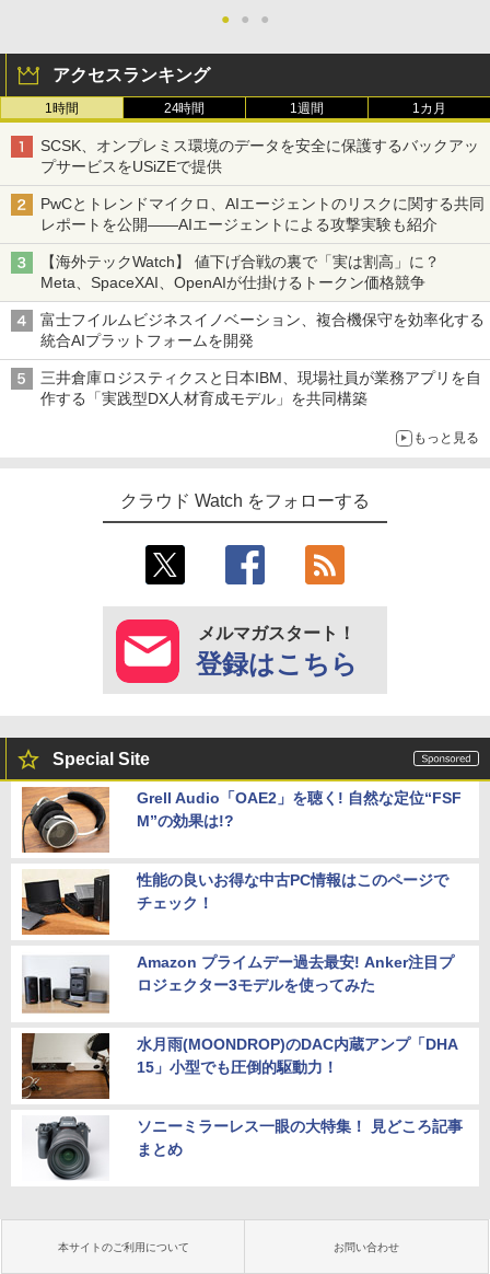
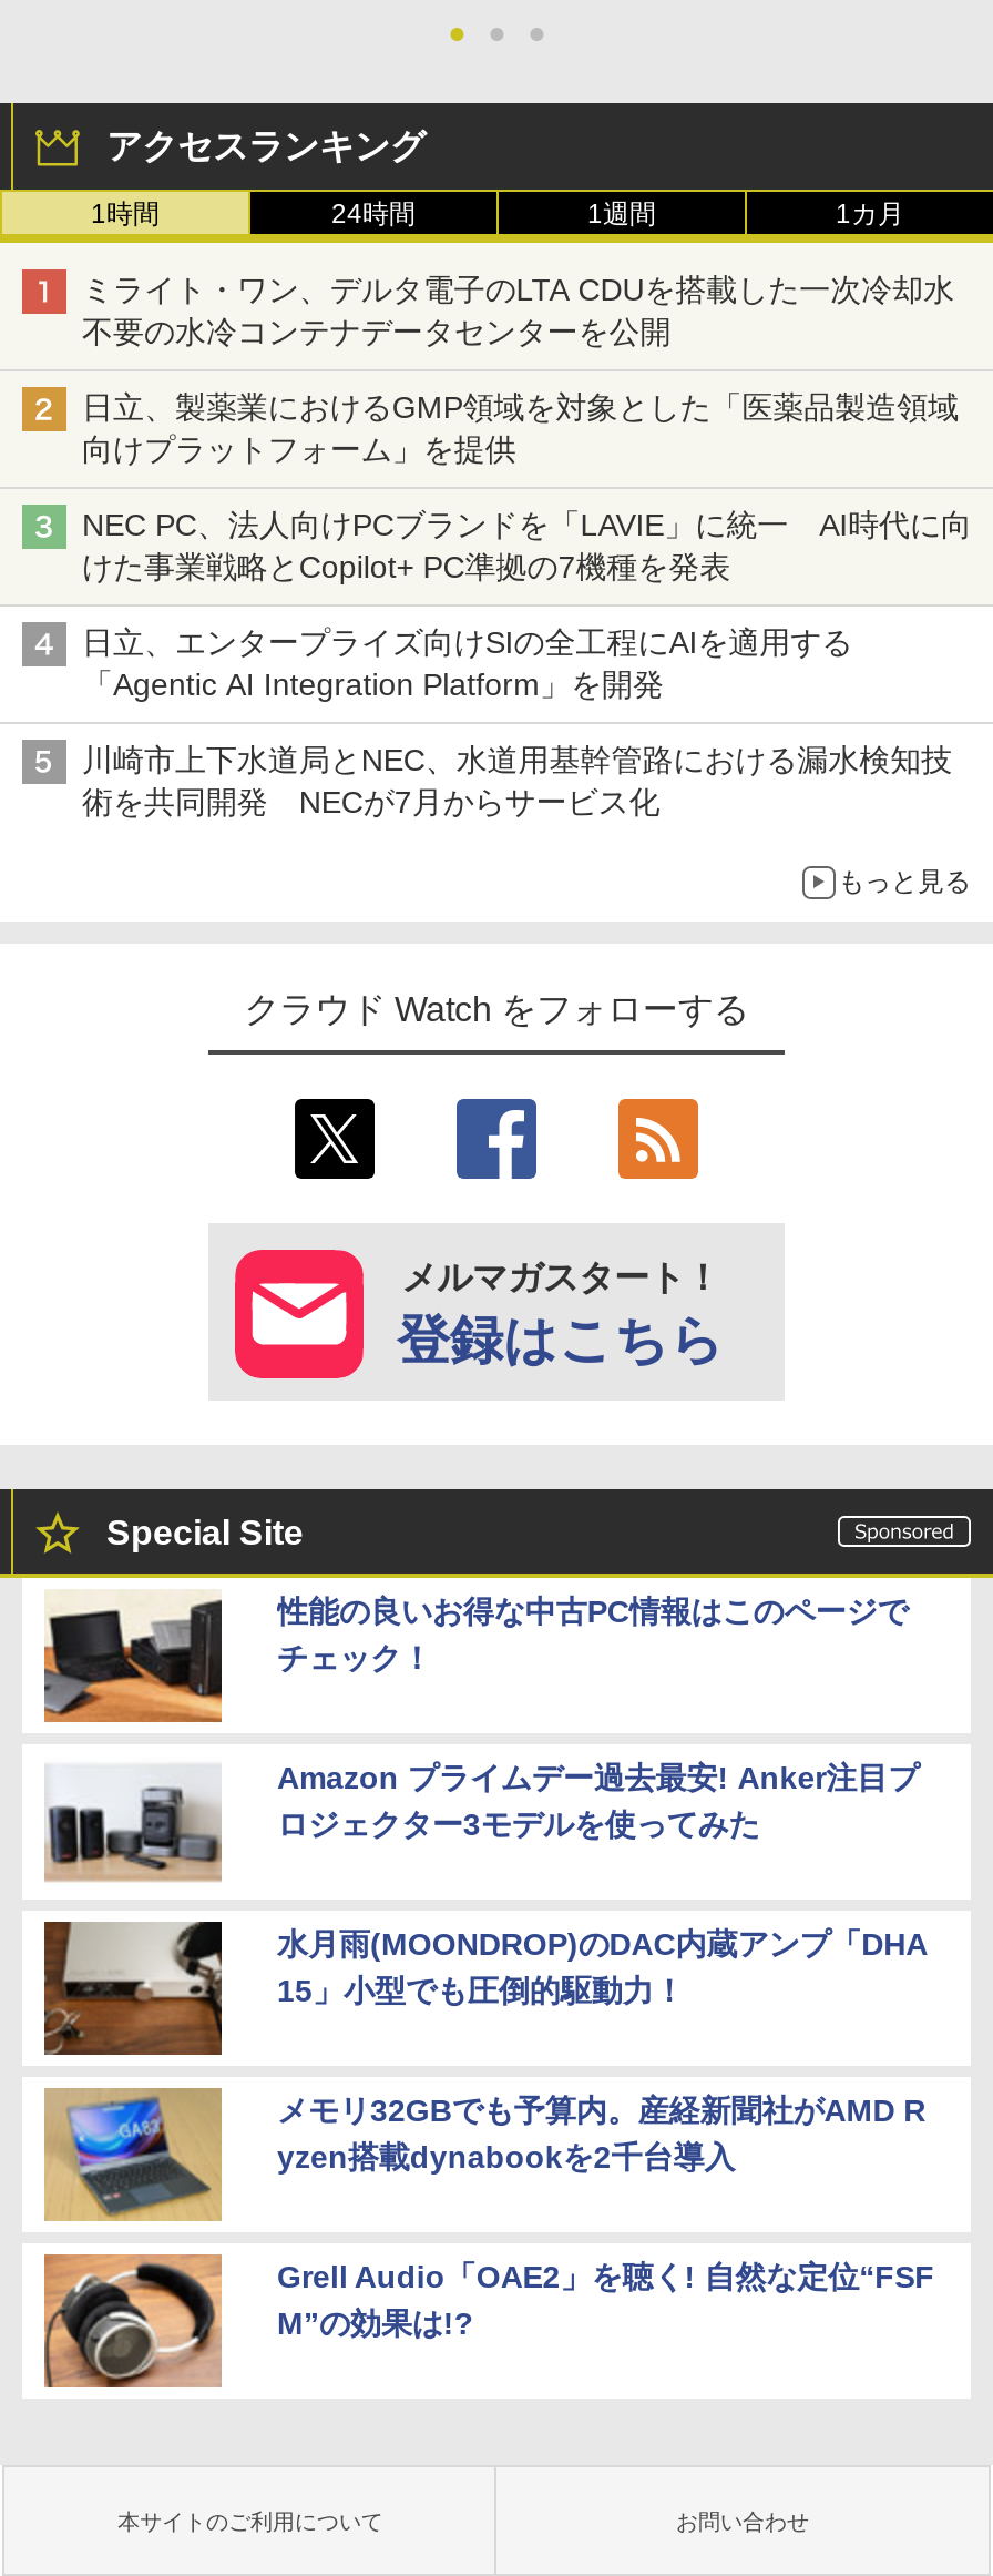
- SCSK、オンプレミス環境のデータを安全に保護するバックアッ
- プサービスをUSiZEで提供
+ ミライト・ワン、デルタ電子のLTA CDUを搭載した一次冷却水
+ 不要の水冷コンテナデータセンターを公開

- PwCとトレンドマイクロ、AIエージェントのリスクに関する共同
- レポートを公開――AIエージェントによる攻撃実験も紹介
+ 日立、製薬業におけるGMP領域を対象とした「医薬品製造領域
+ 向けプラットフォーム」を提供

- 【海外テックWatch】 値下げ合戦の裏で「実は割高」に？
- Meta、SpaceXAI、OpenAIが仕掛けるトークン価格競争
+ NEC PC、法人向けPCブランドを「LAVIE」に統一 AI時代に向
+ けた事業戦略とCopilot+ PC準拠の7機種を発表

- 富士フイルムビジネスイノベーション、複合機保守を効率化する
- 統合AIプラットフォームを開発
+ 日立、エンタープライズ向けSIの全工程にAIを適用する
+ 「Agentic AI Integration Platform」を開発

- 三井倉庫ロジスティクスと日本IBM、現場社員が業務アプリを自
- 作する「実践型DX人材育成モデル」を共同構築
+ 川崎市上下水道局とNEC、水道用基幹管路における漏水検知技
+ 術を共同開発 NECが7月からサービス化

moved down: [image] | Grell Audio「OAE2」を聴く! 自然な定位“FSF | M”の効果は!?

moved up: [image] | 性能の良いお得な中古PC情報はこのページで | チェック！ | Amazon プライムデー過去最安! Anker注目プ | ロジェクター3モデルを使ってみた | 水月雨(MOONDROP)のDAC内蔵アンプ「DHA | 15」小型でも圧倒的駆動力！

- [image]
- ソニーミラーレス一眼の大特集！ 見どころ記事
- まとめ
+ [image]
+ メモリ32GBでも予算内。産経新聞社がAMD R
+ yzen搭載dynabookを2千台導入
